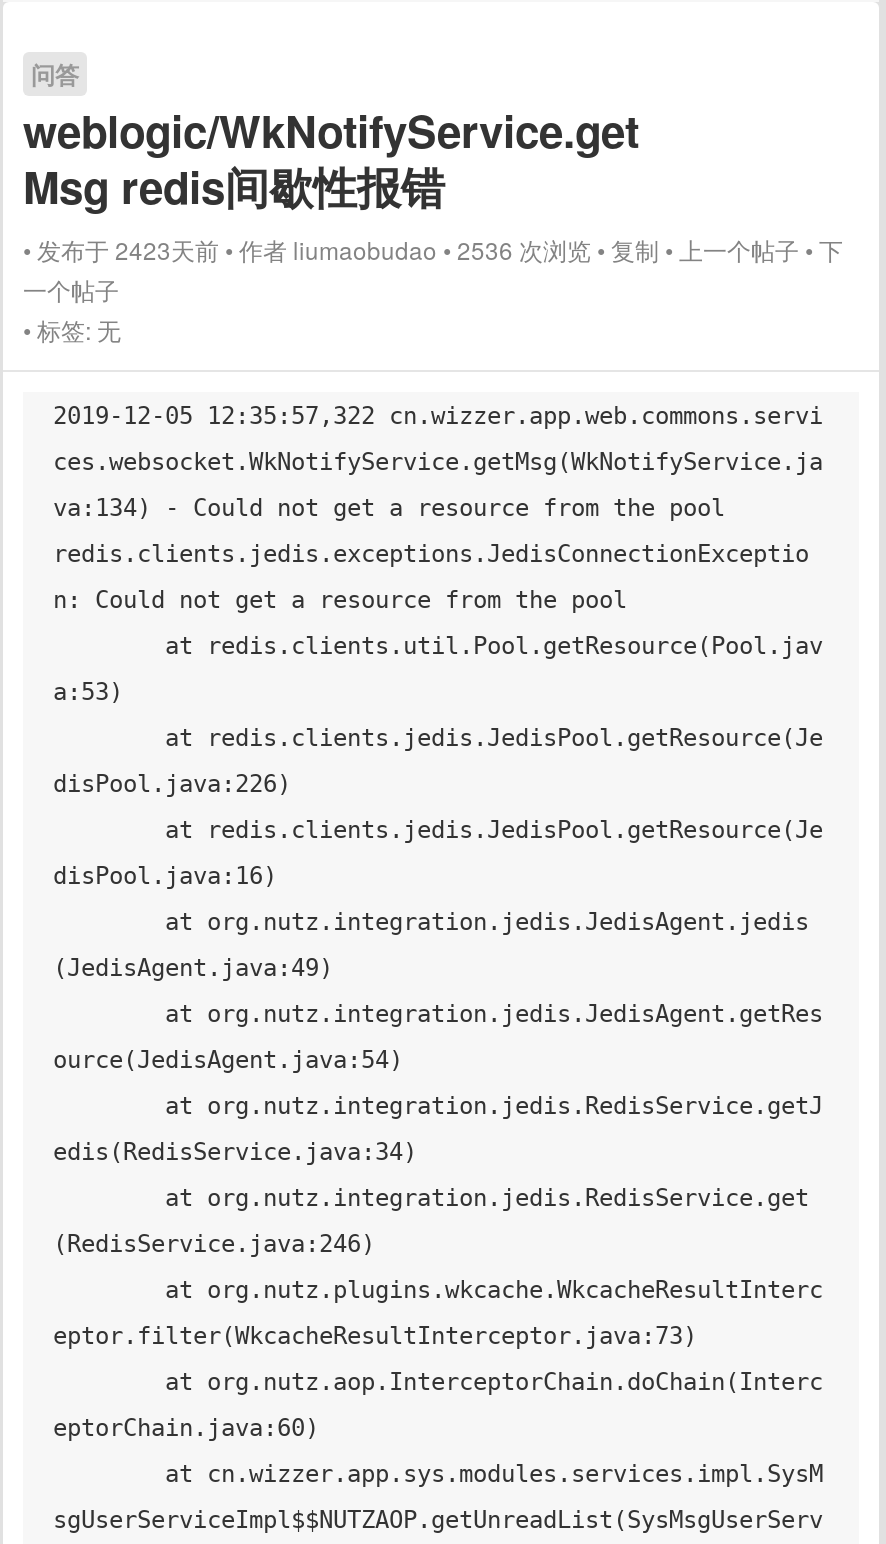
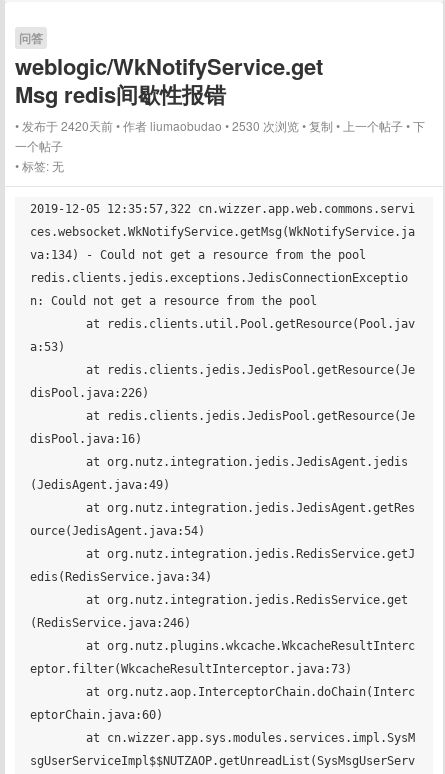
- 发布于 2423天前 作者liumaobudao 2536 次浏览 复制 上一个帖子 下
+ 发布于 2420天前 作者liumaobudao 2530 次浏览 复制 上一个帖子 下
